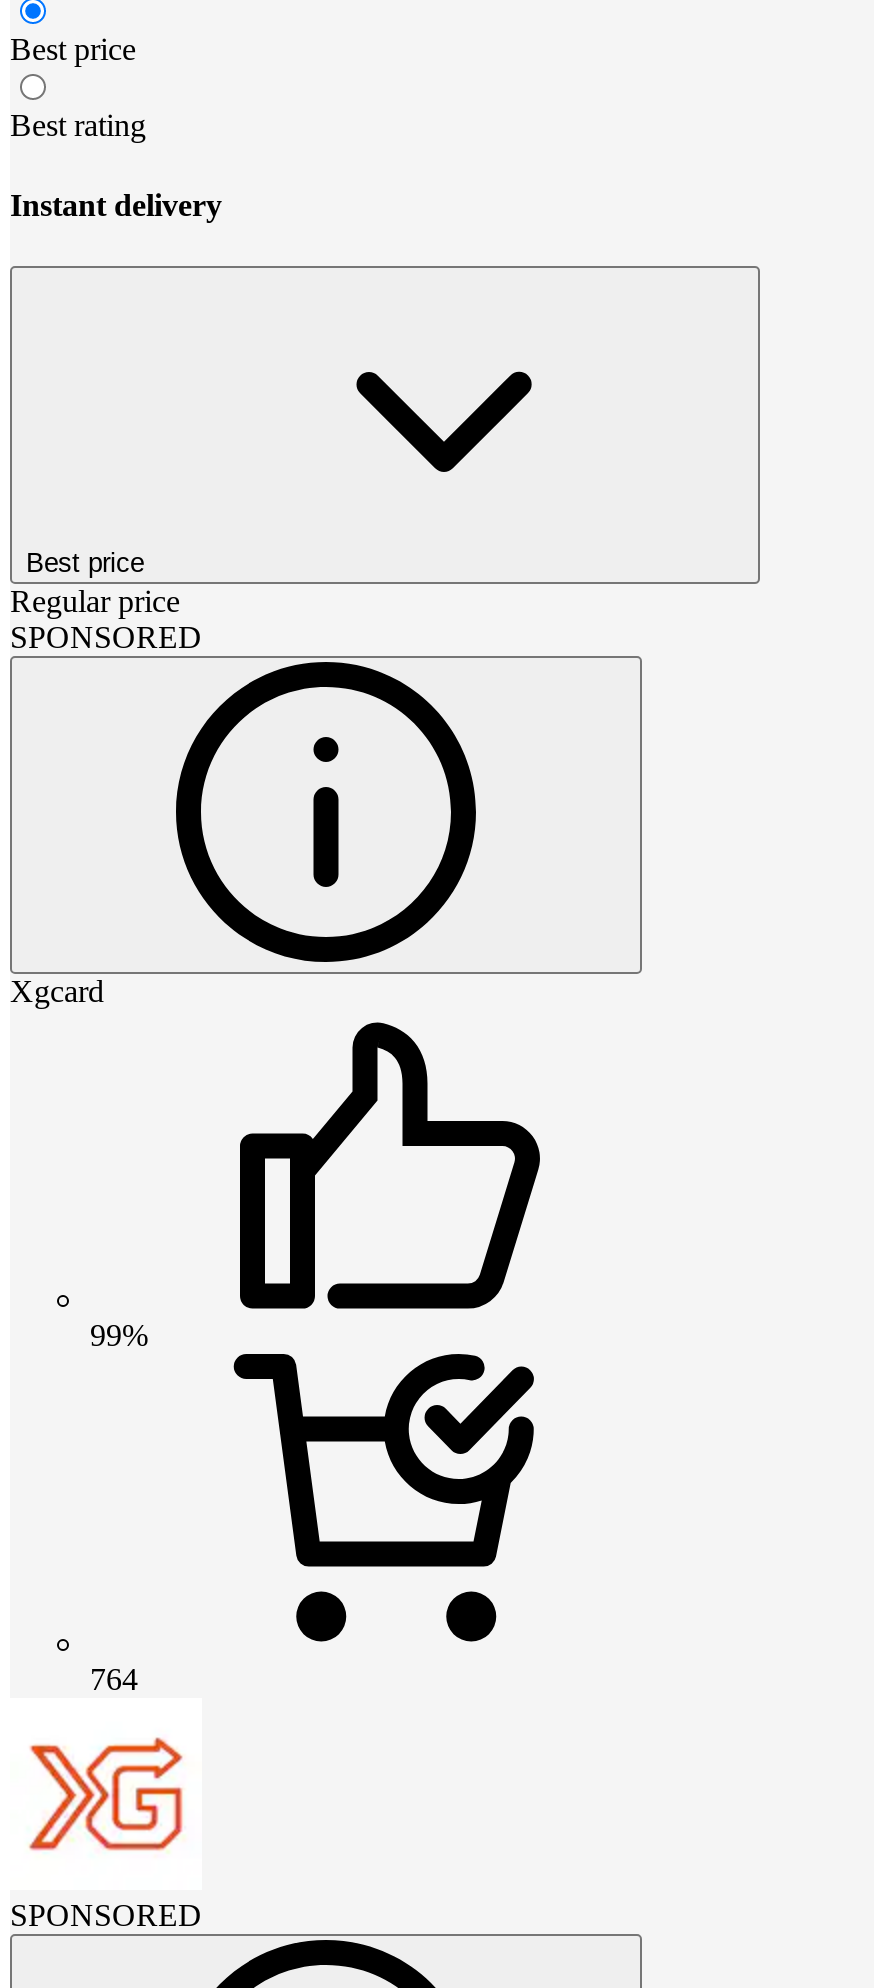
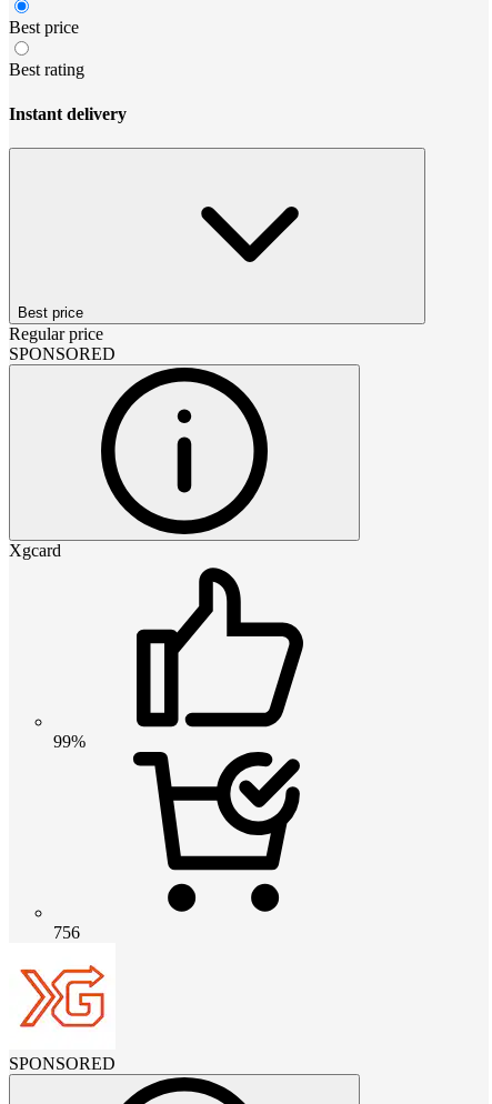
- 764
+ 756
